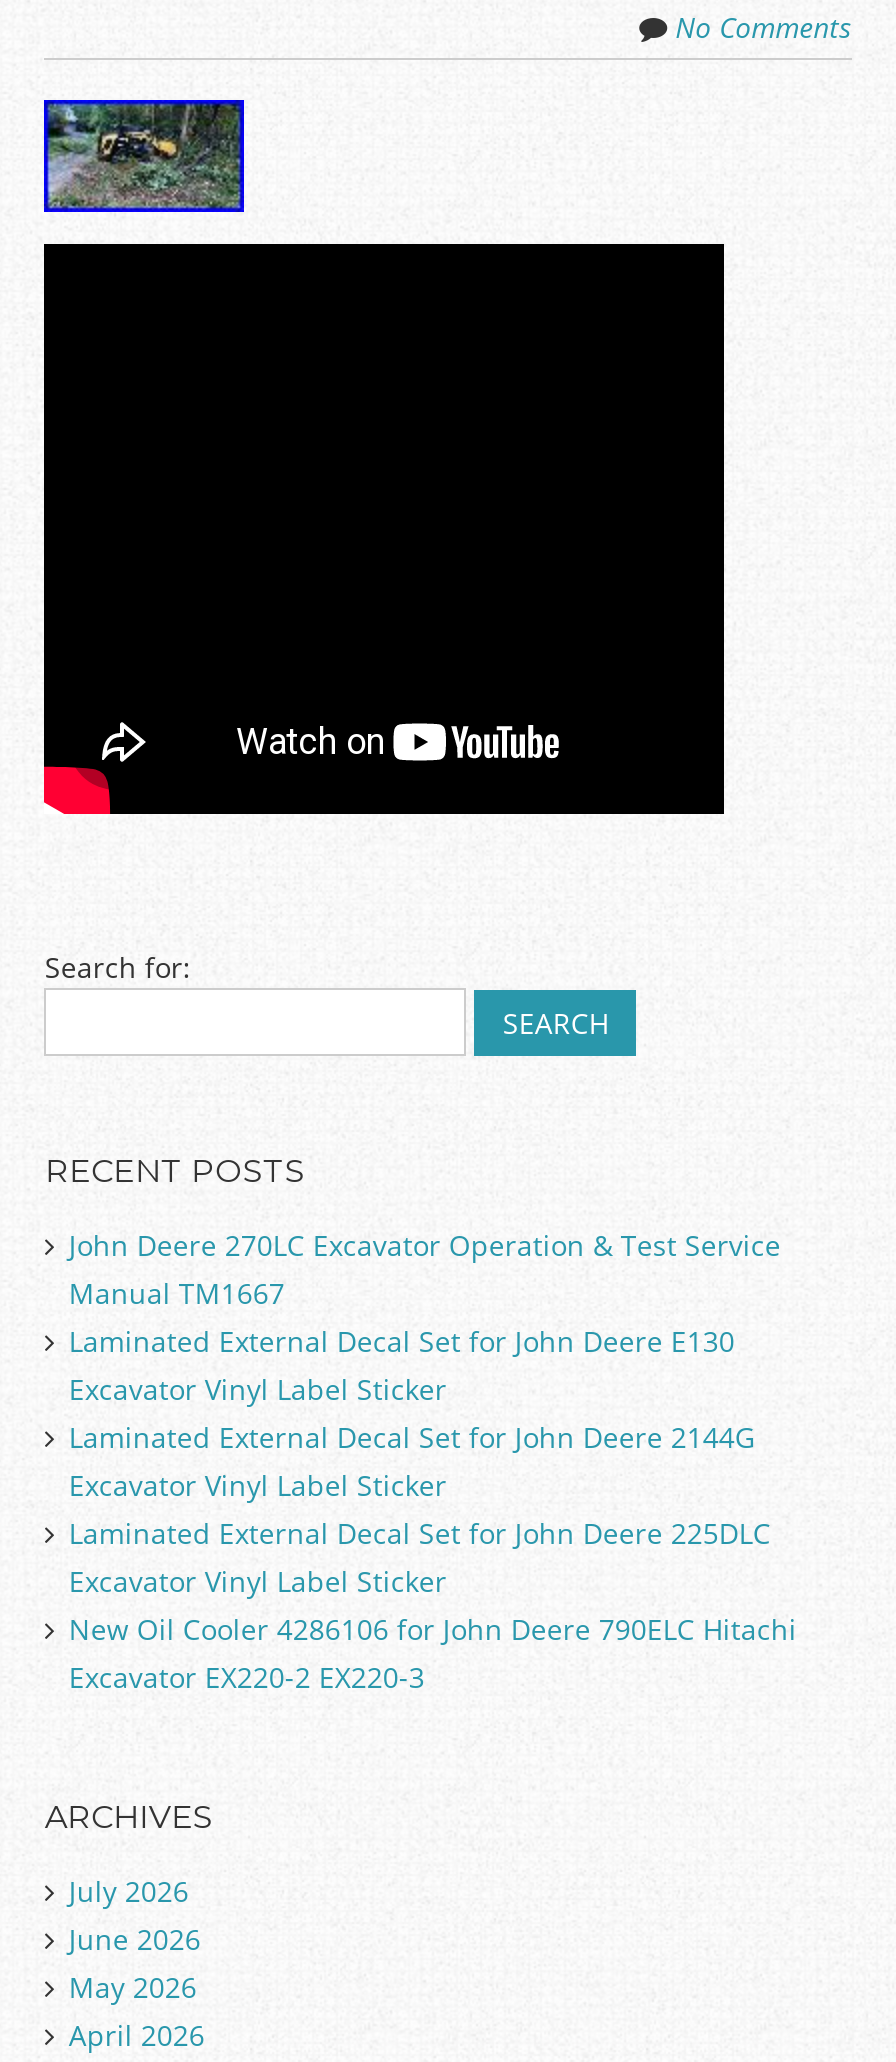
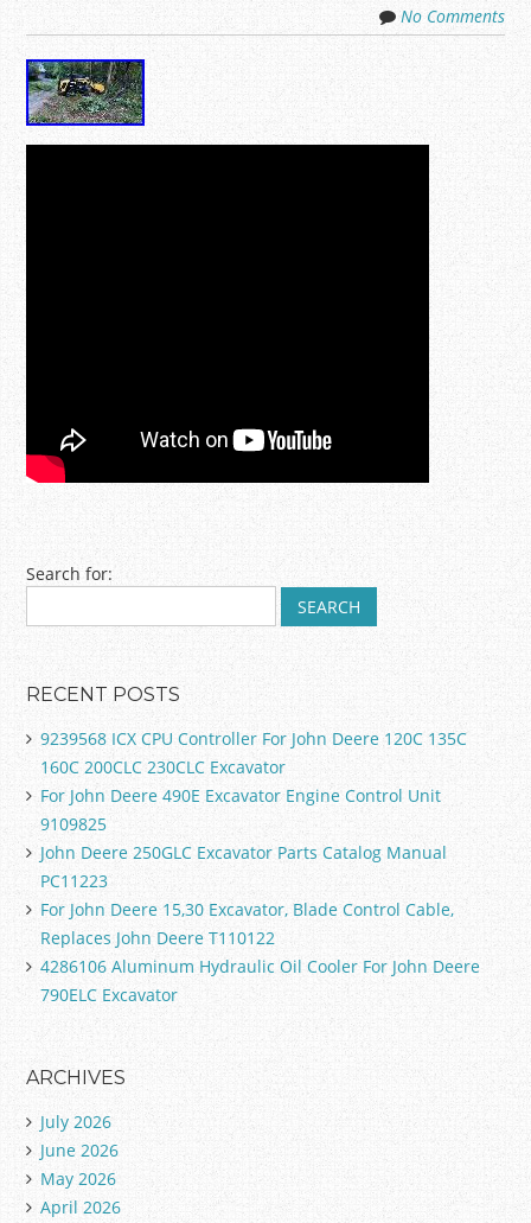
- John Deere 270LC Excavator Operation & Test Service
- Manual TM1667
- Laminated External Decal Set for John Deere E130
- Excavator Vinyl Label Sticker
- Laminated External Decal Set for John Deere 2144G
- Excavator Vinyl Label Sticker
- Laminated External Decal Set for John Deere 225DLC
- Excavator Vinyl Label Sticker
- New Oil Cooler 4286106 for John Deere 790ELC Hitachi
- Excavator EX220-2 EX220-3
+ 9239568 ICX CPU Controller For John Deere 120C 135C
+ 160C 200CLC 230CLC Excavator
+ For John Deere 490E Excavator Engine Control Unit
+ 9109825
+ John Deere 250GLC Excavator Parts Catalog Manual
+ PC11223
+ For John Deere 15,30 Excavator, Blade Control Cable,
+ Replaces John Deere T110122
+ 4286106 Aluminum Hydraulic Oil Cooler For John Deere
+ 790ELC Excavator
